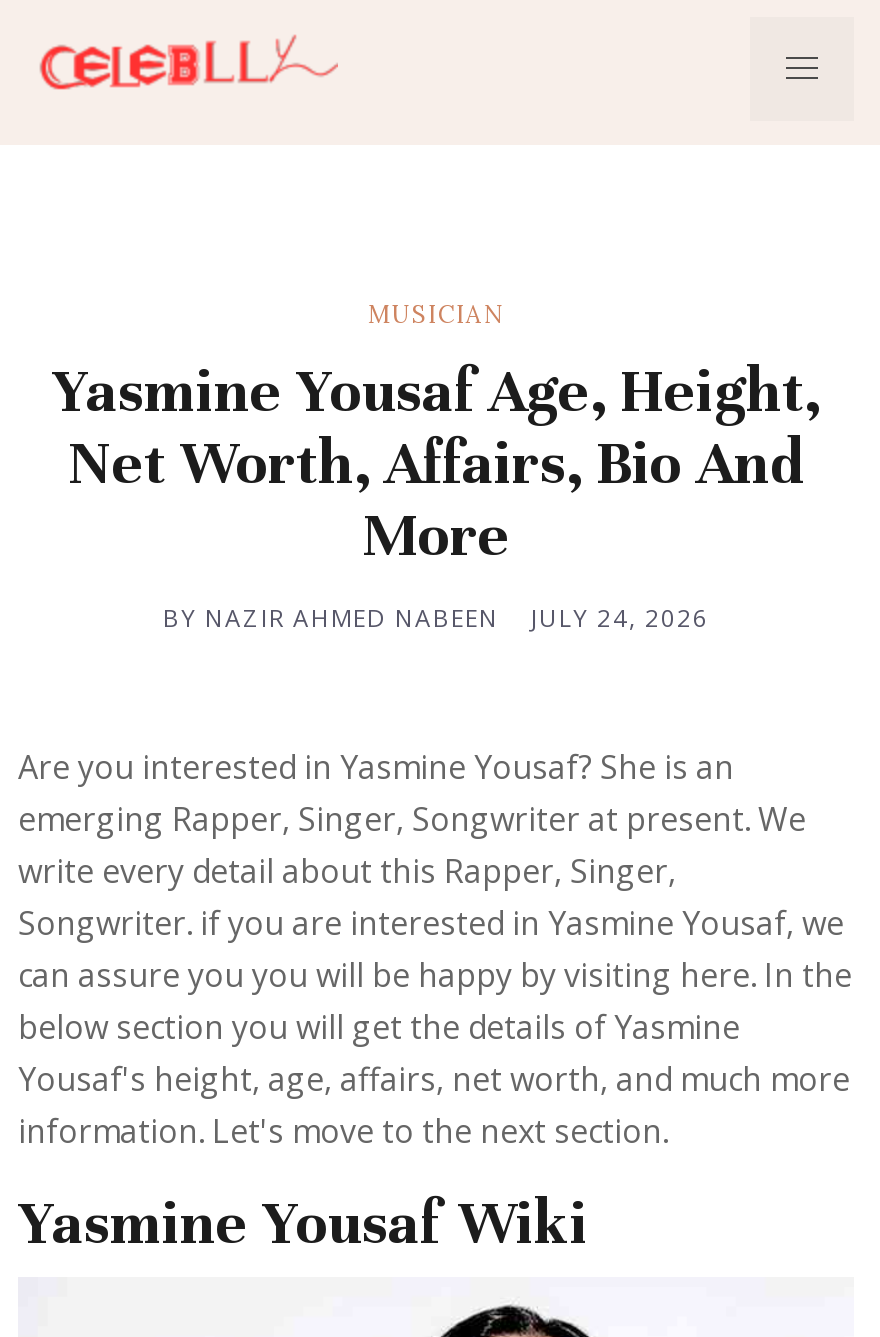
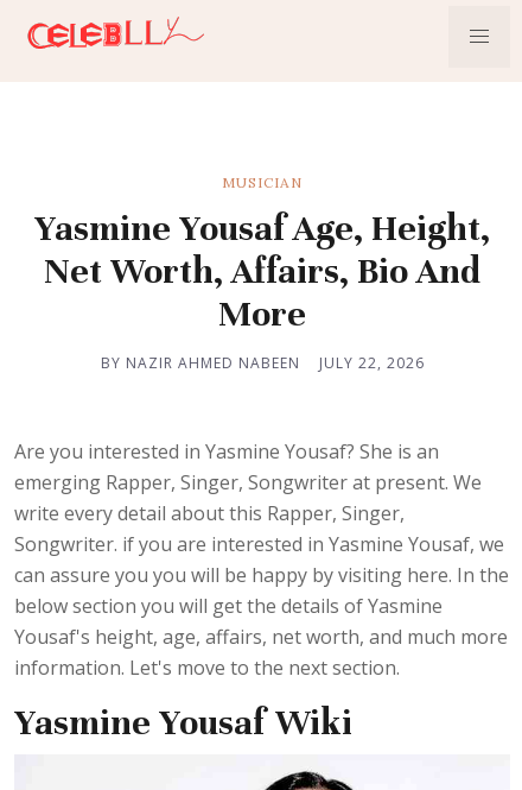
- BY NAZIR AHMED NABEEN JULY 24, 2026
+ BY NAZIR AHMED NABEEN JULY 22, 2026
